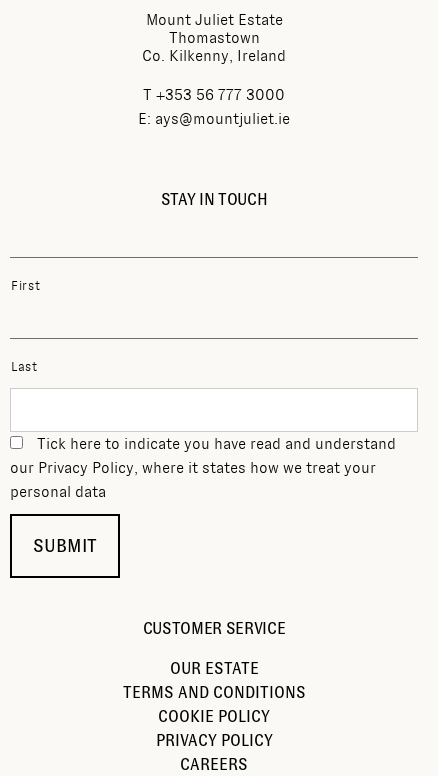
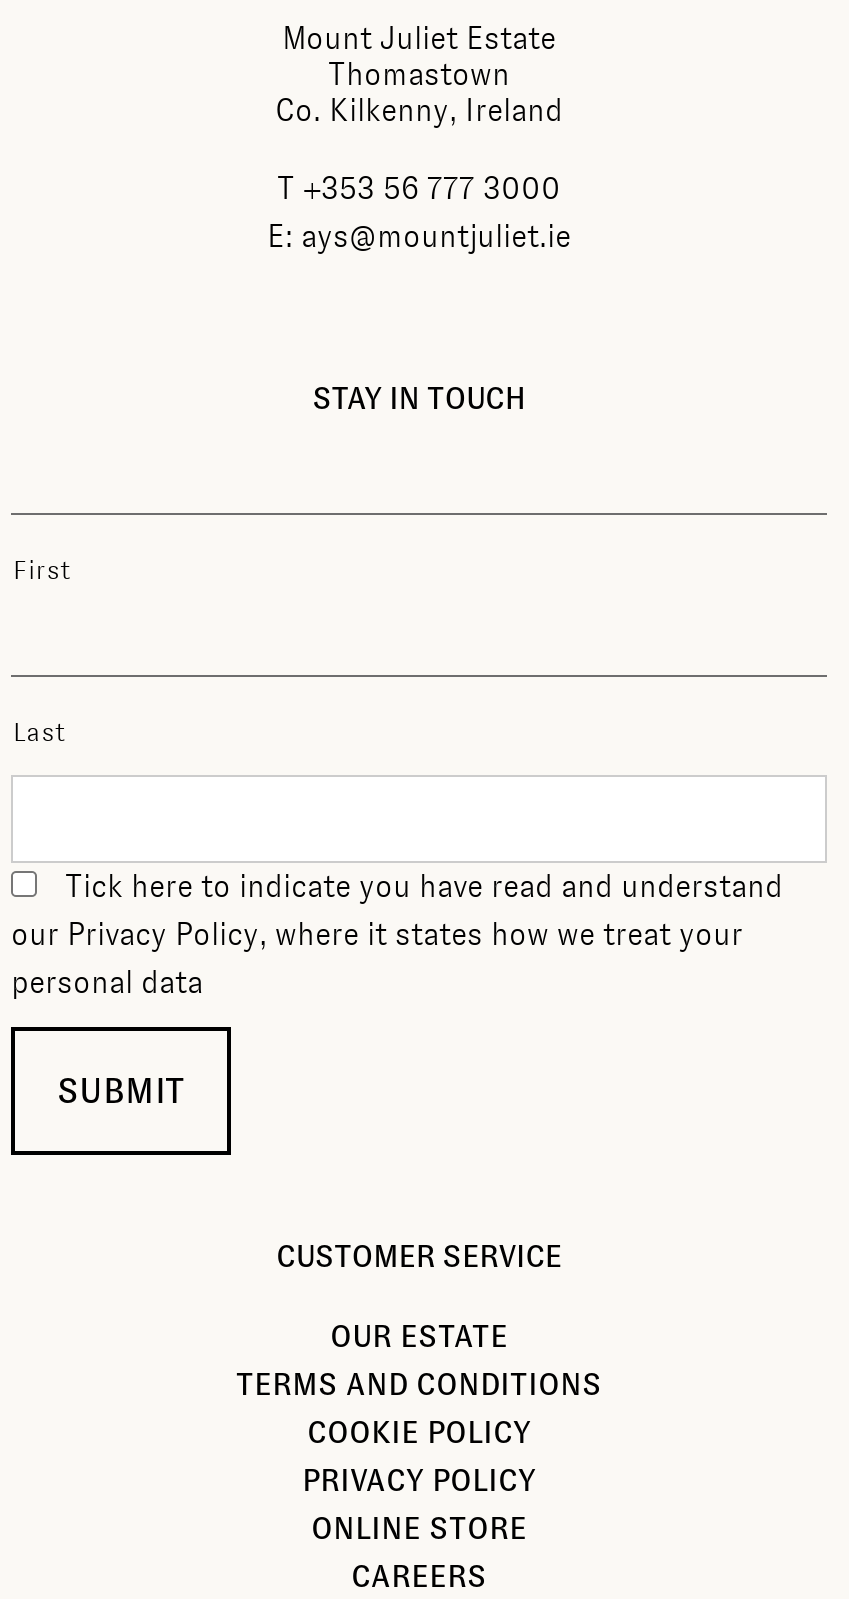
+ ONLINE STORE
